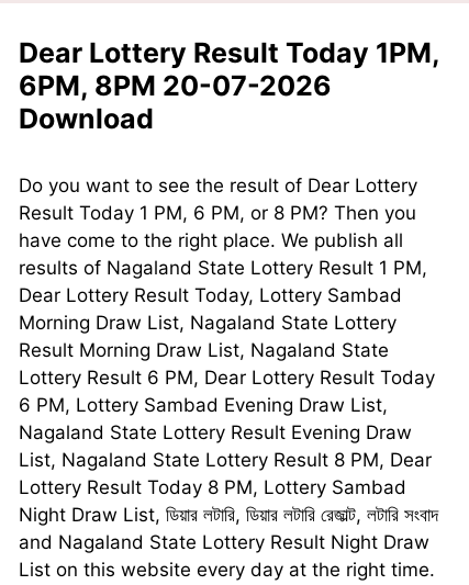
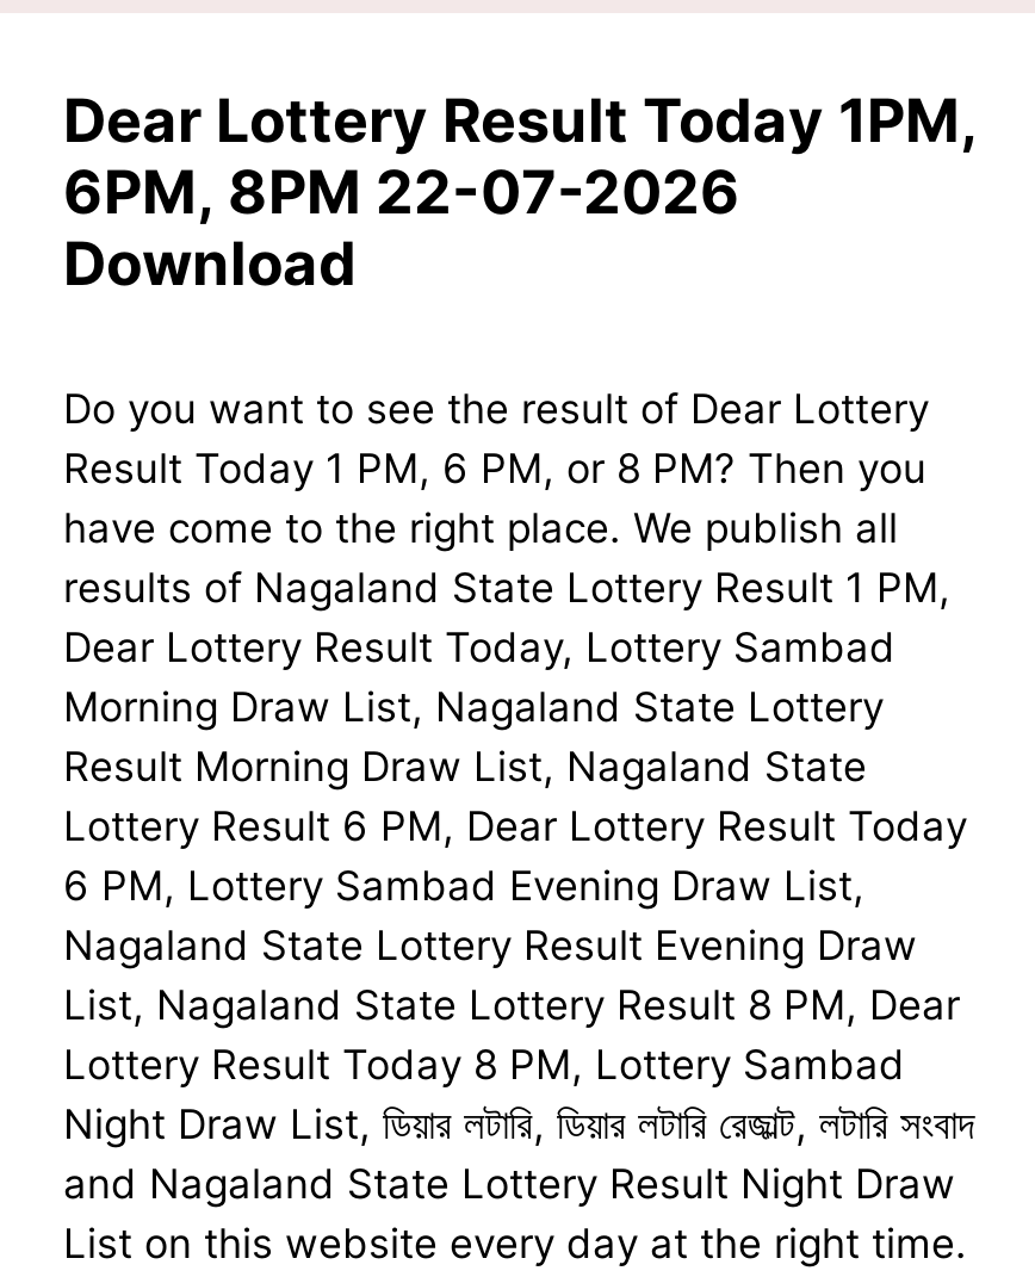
- 6PM, 8PM 20-07-2026
+ 6PM, 8PM 22-07-2026
